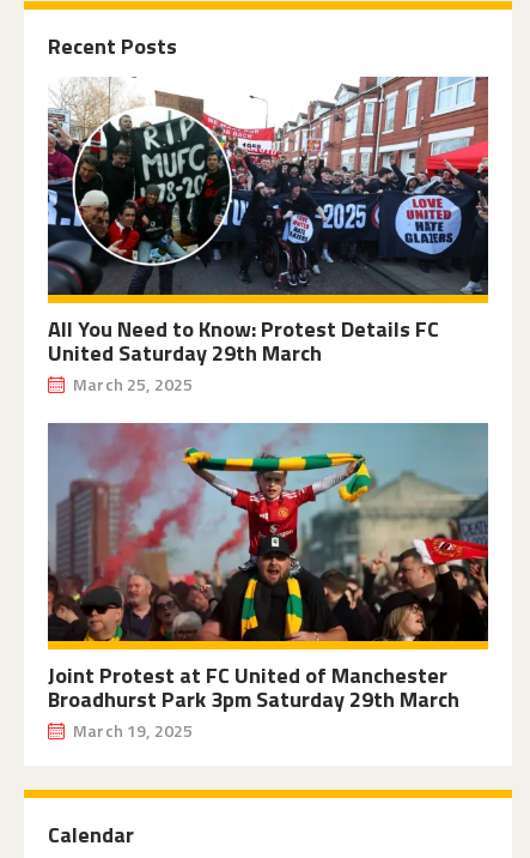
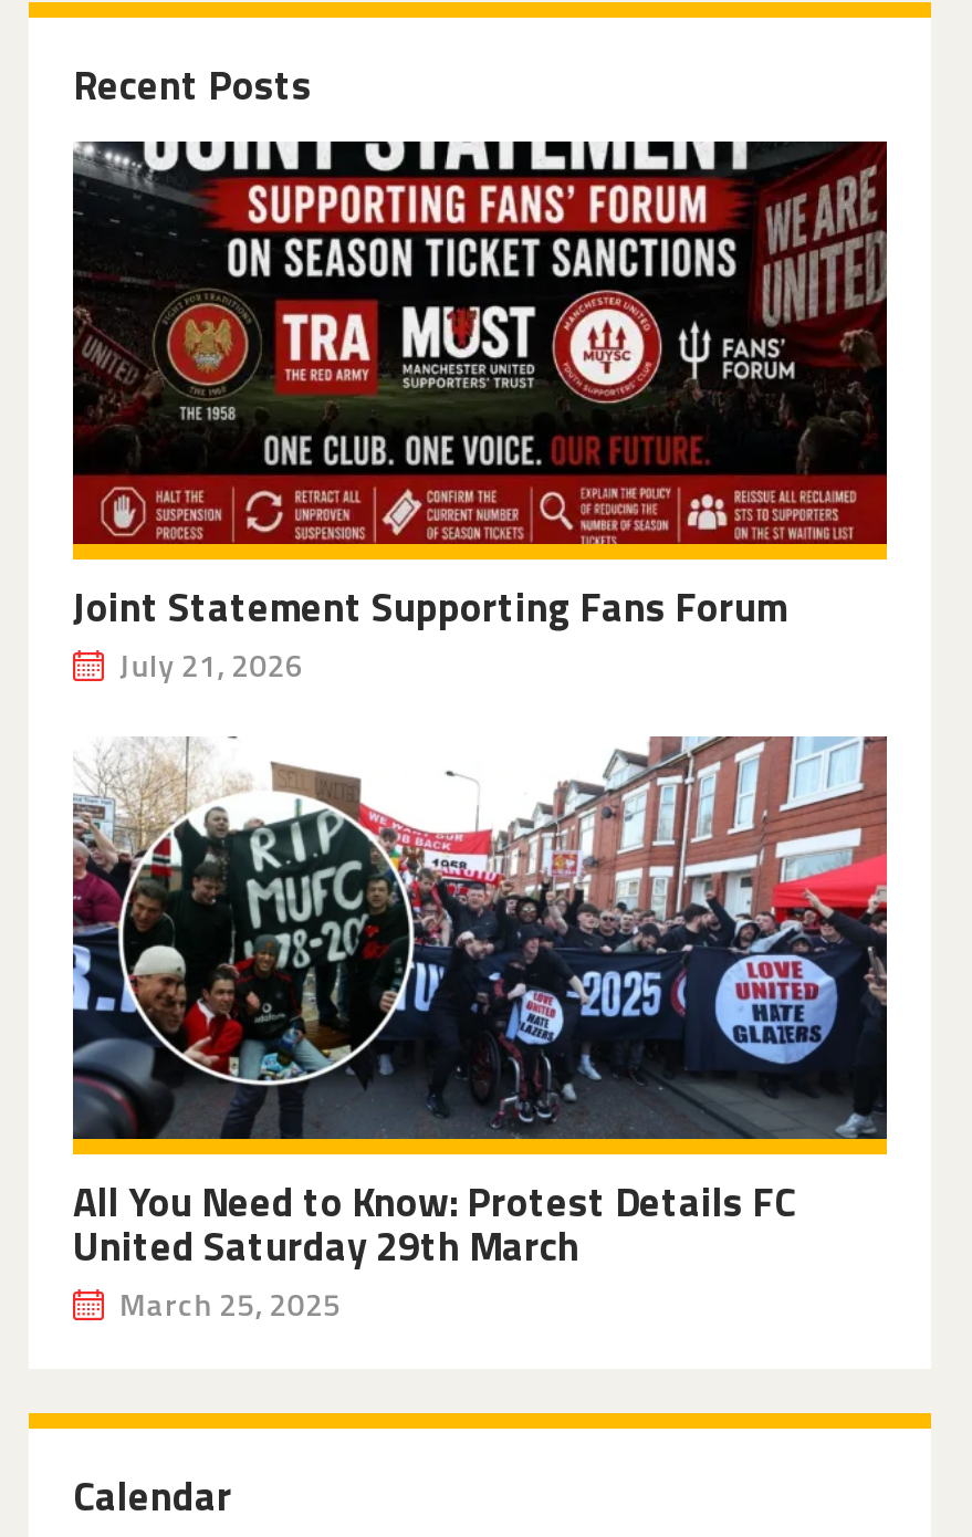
+ [image]
+ Joint Statement Supporting Fans Forum
+ July 21, 2026

moved down: [image] | All You Need to Know: Protest Details FC | United Saturday 29th March | March 25, 2025

- [image]
- Joint Protest at FC United of Manchester
- Broadhurst Park 3pm Saturday 29th March
- March 19, 2025
